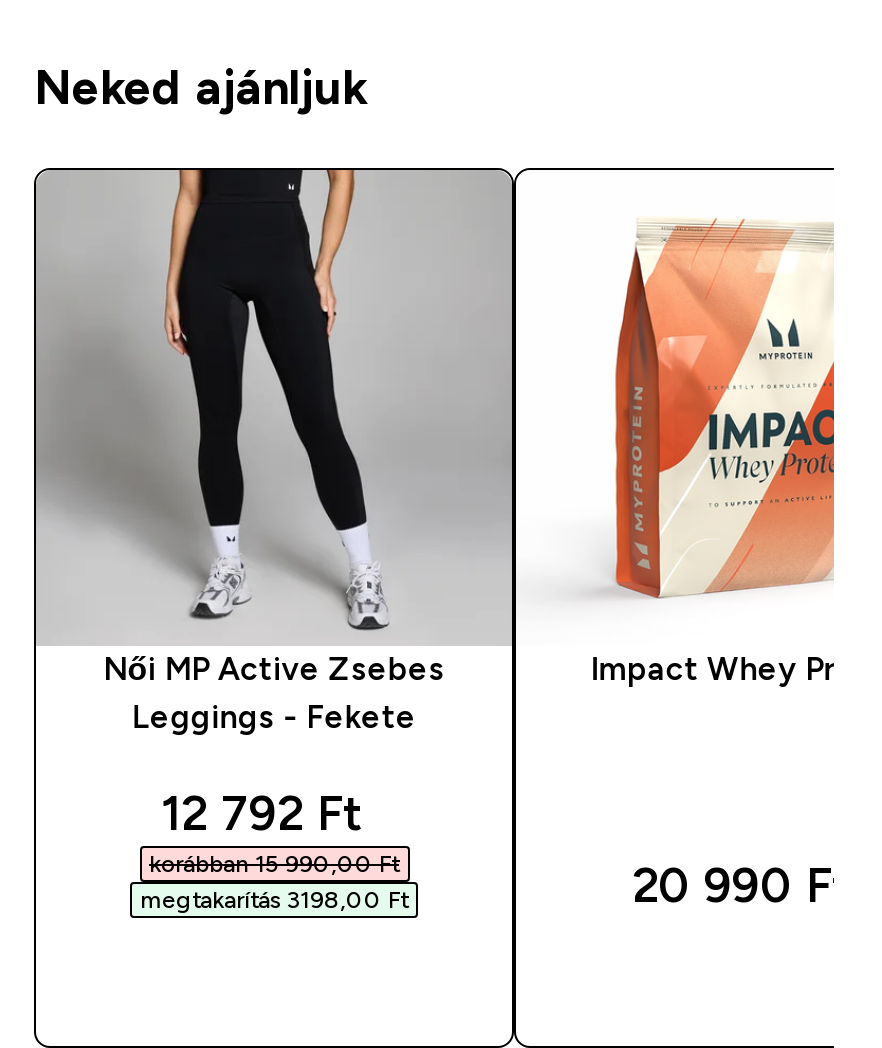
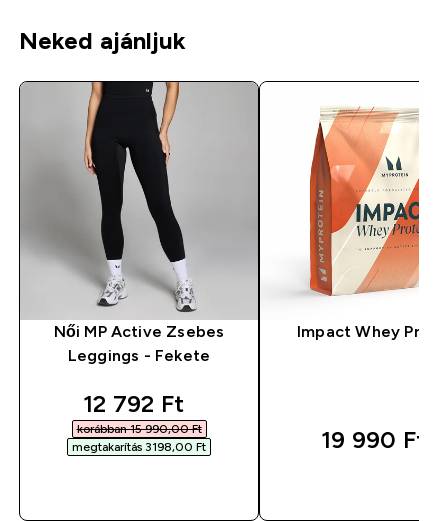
- 20 990 Ft
+ 19 990 Ft
